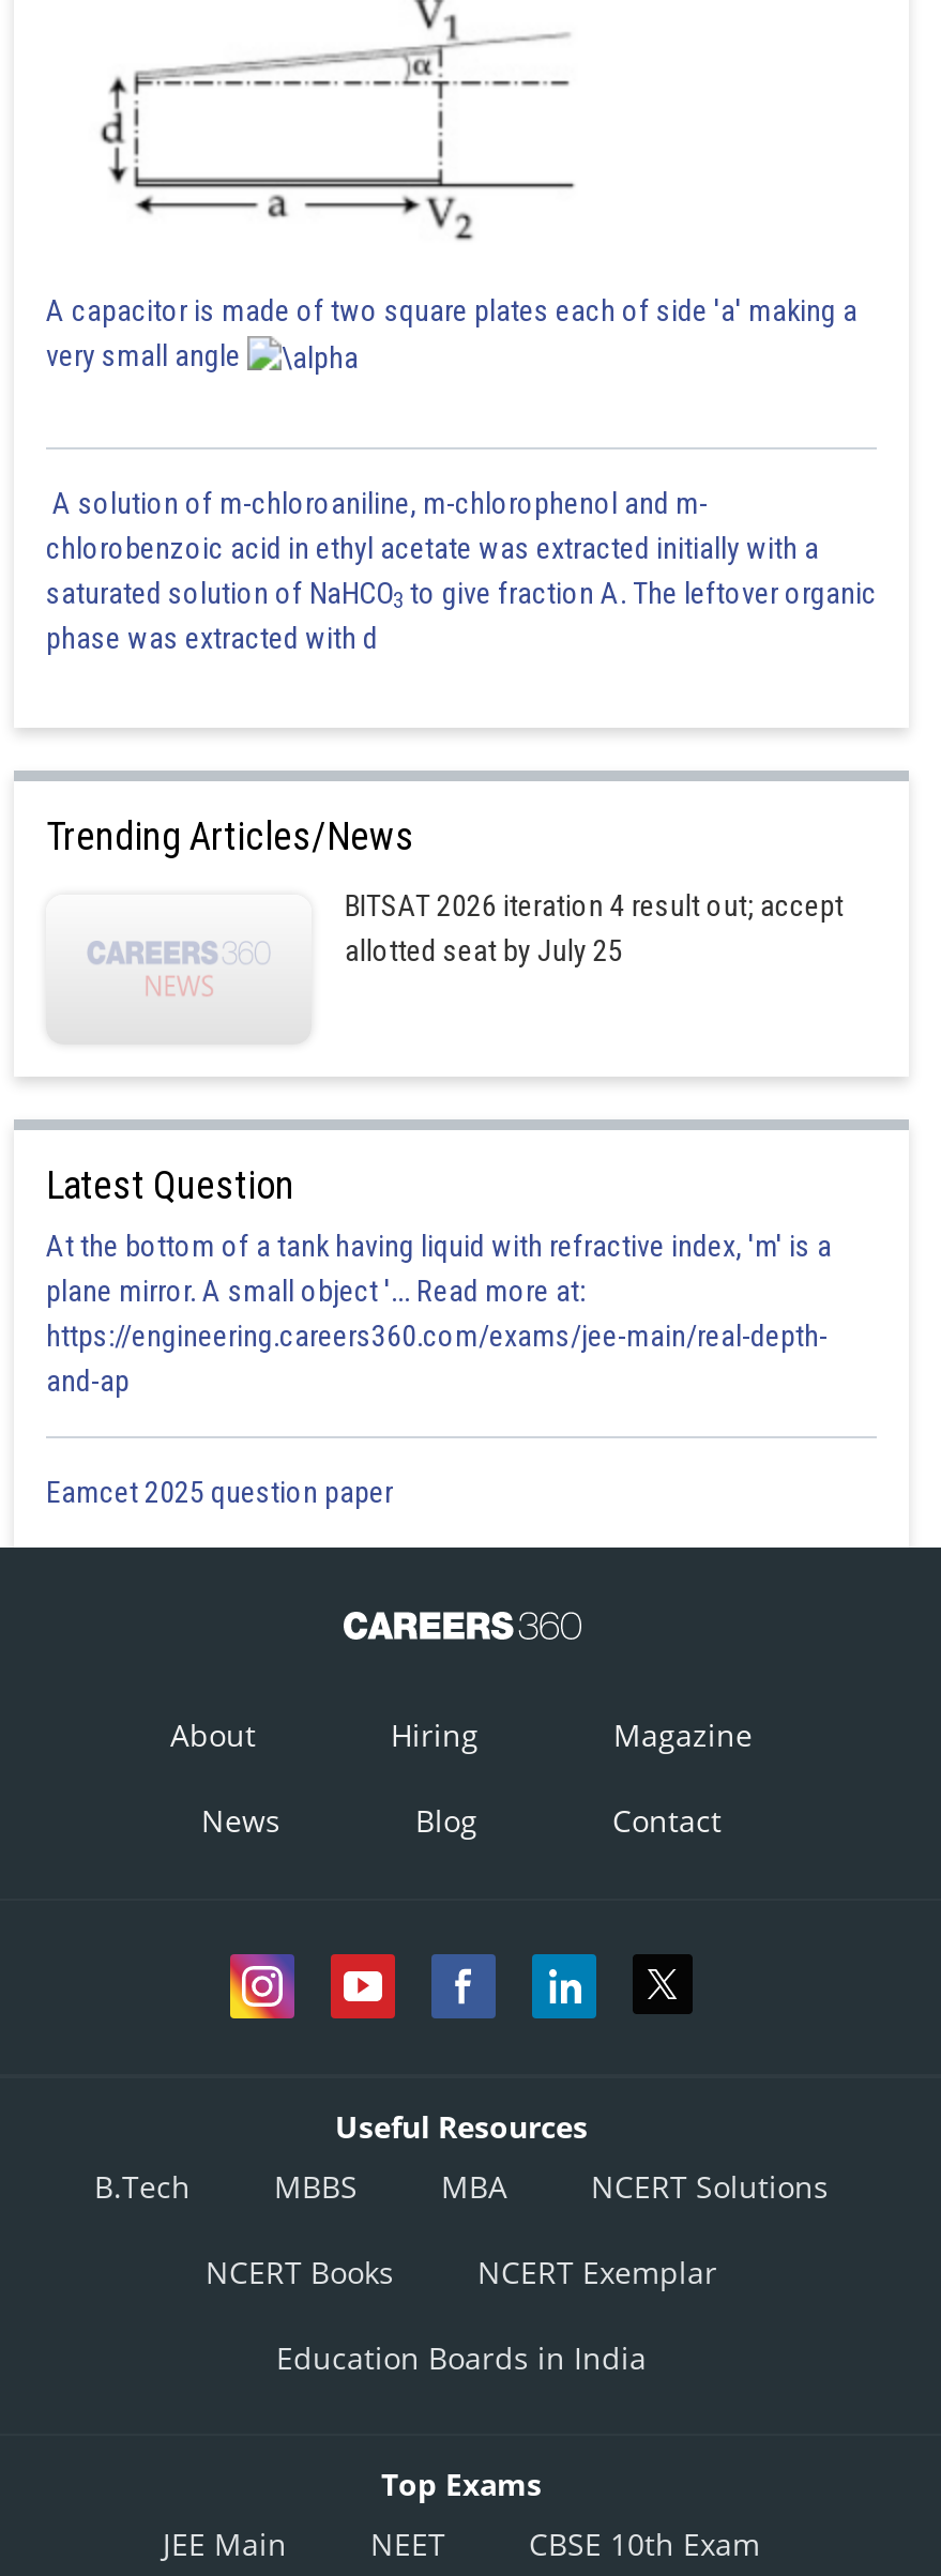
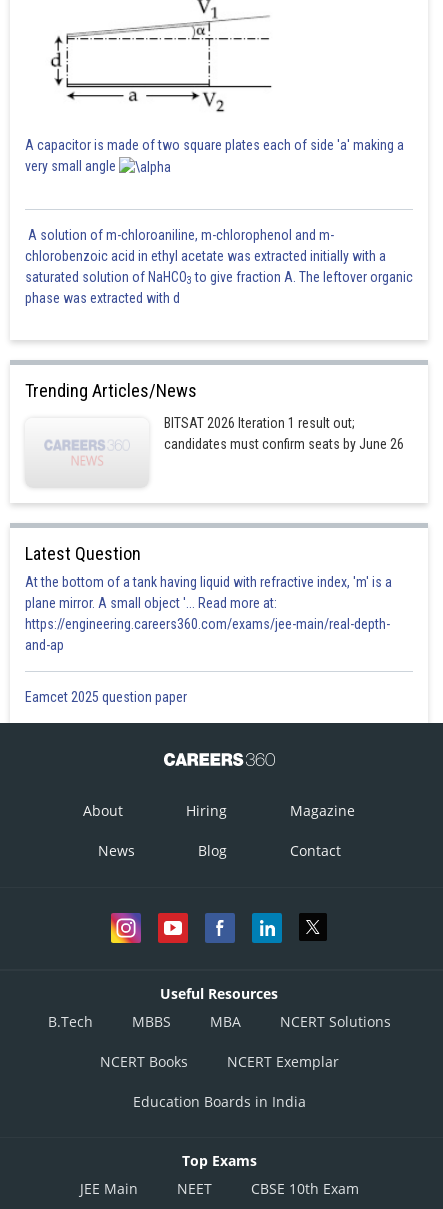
- BITSAT 2026 iteration 4 result out; accept
- allotted seat by July 25
+ BITSAT 2026 Iteration 1 result out;
+ candidates must confirm seats by June 26
